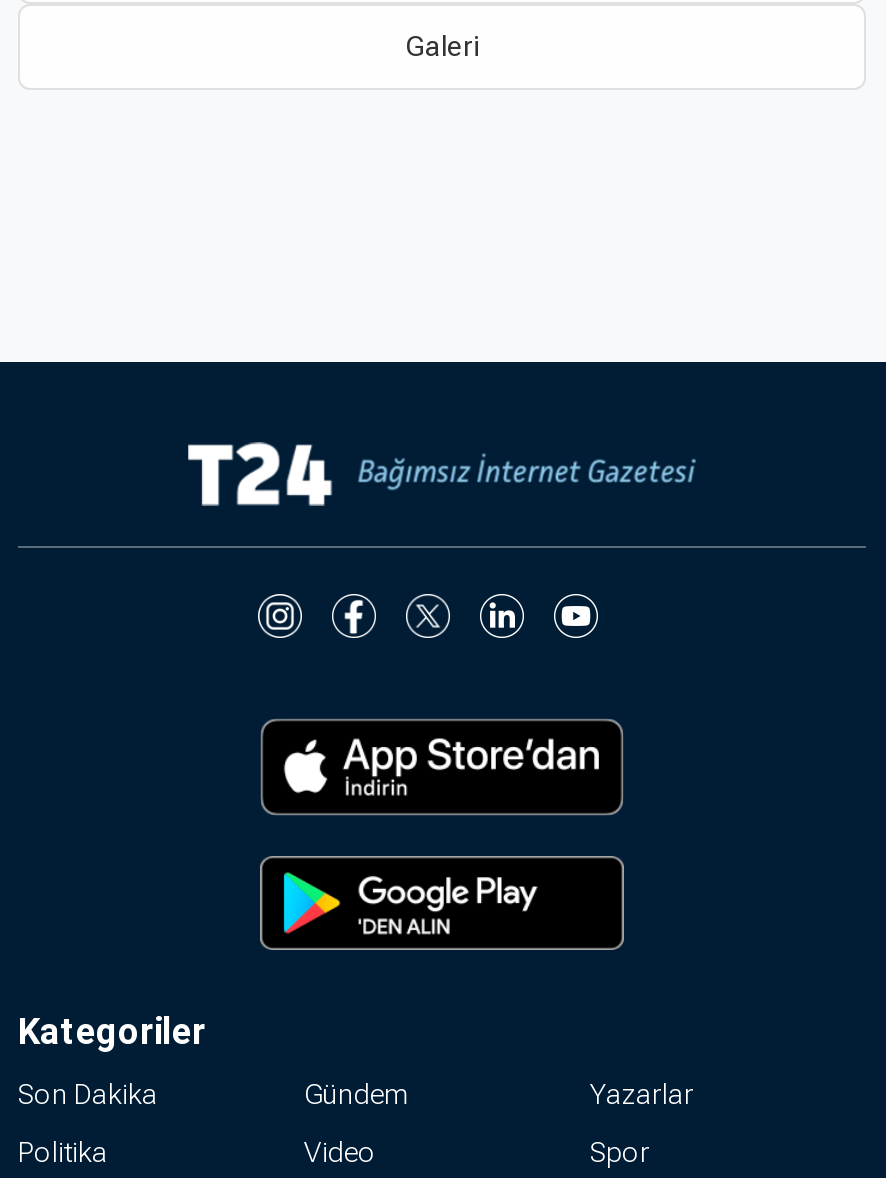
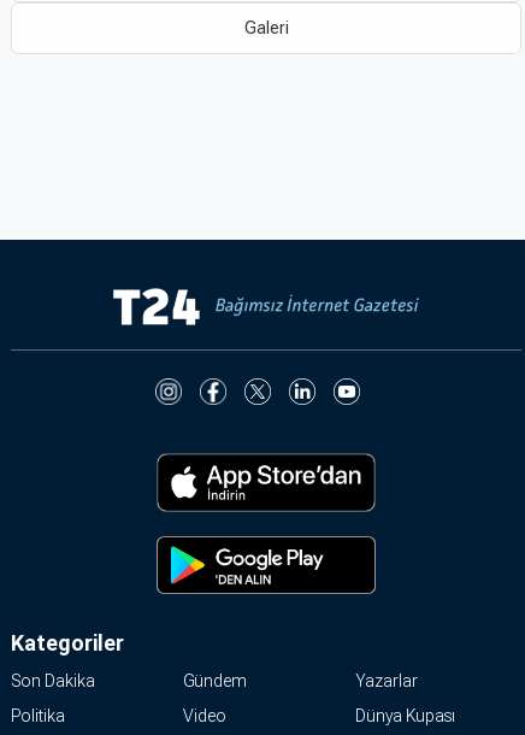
- Spor
+ Dünya Kupası
